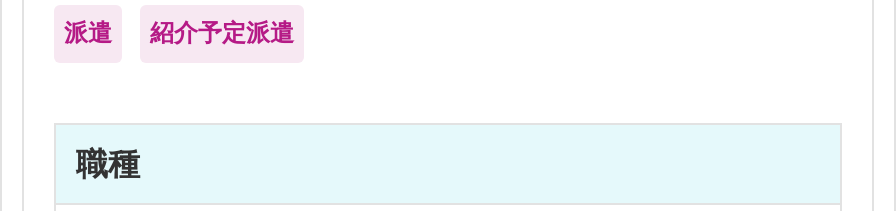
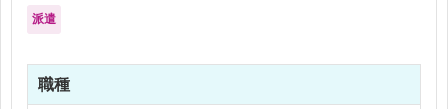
- 紹介予定派遣
